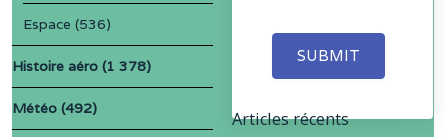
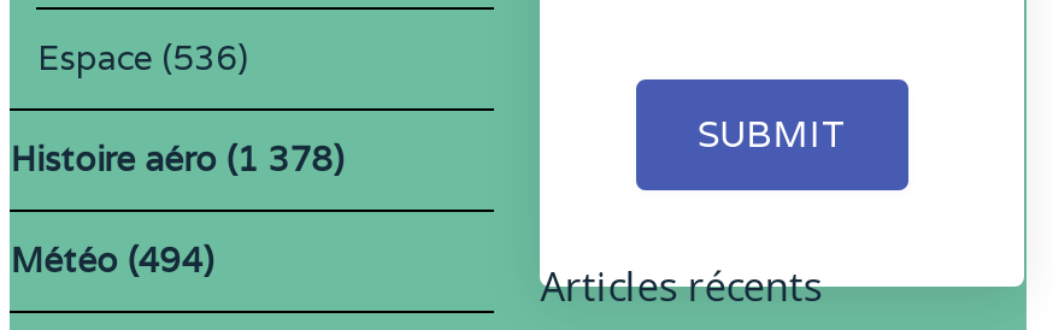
- Météo (492)
+ Météo (494)
